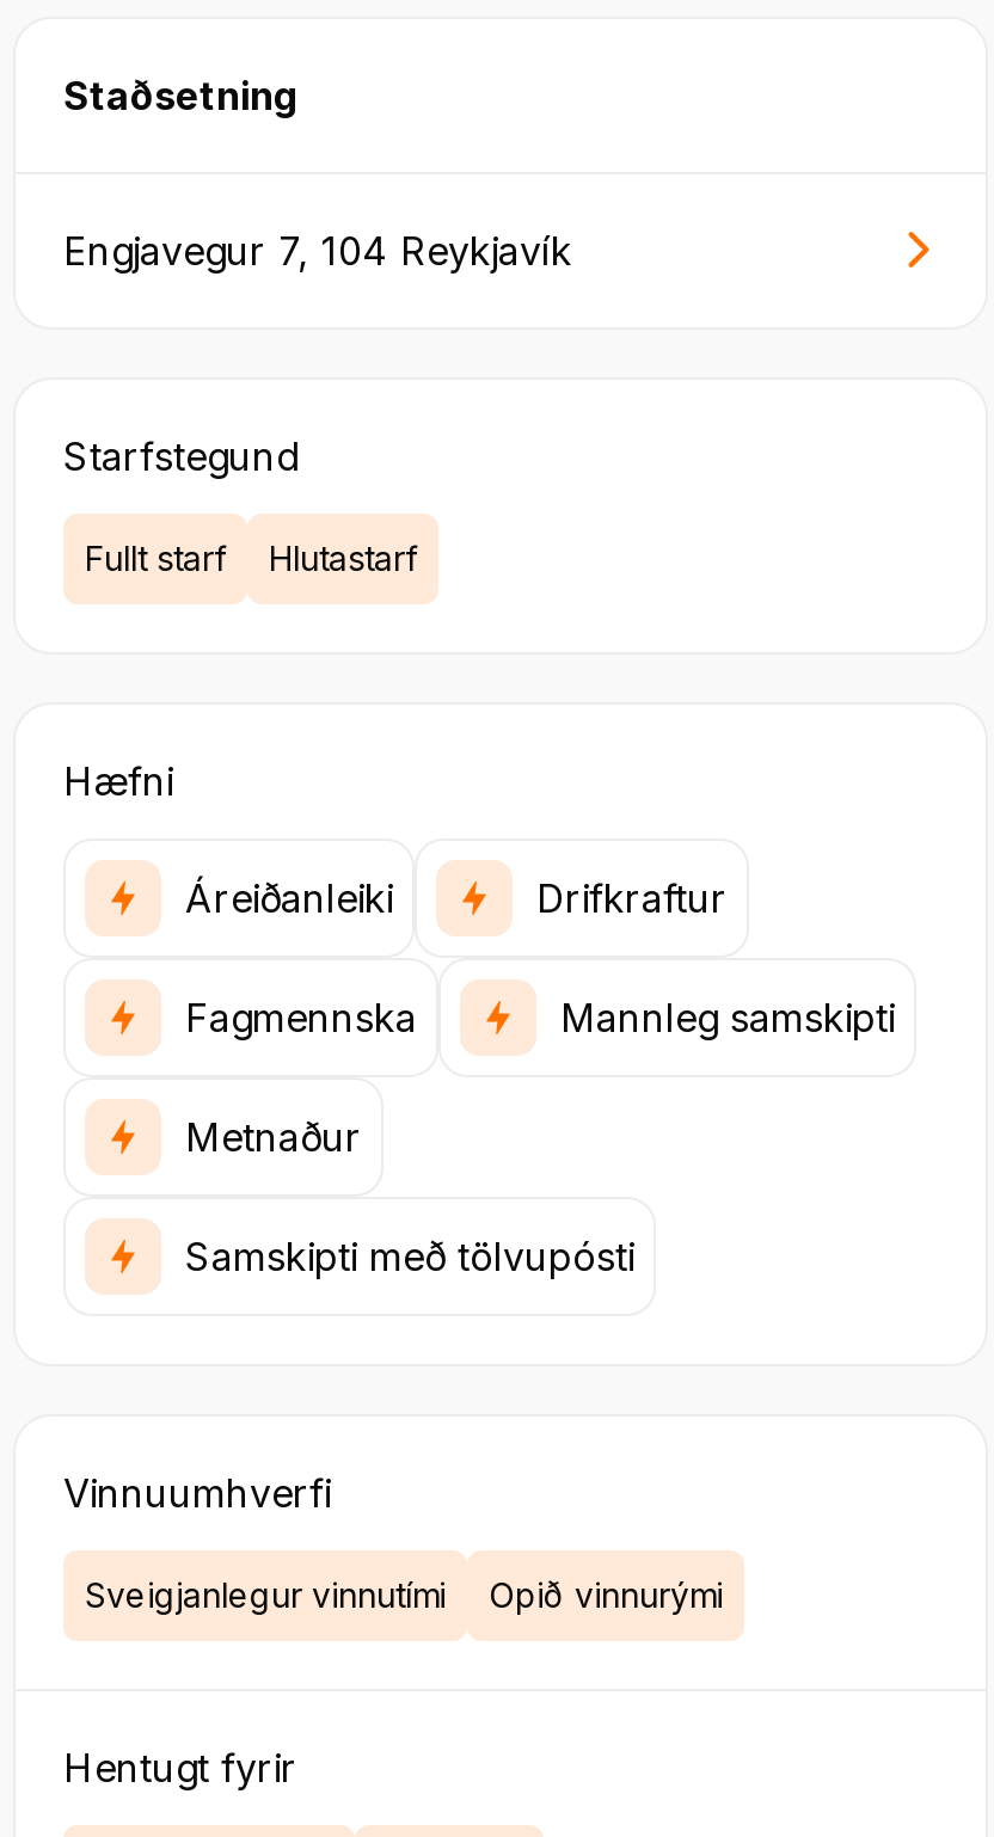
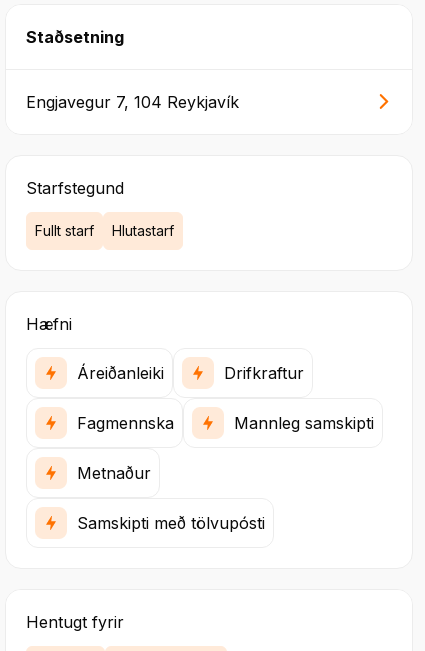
- Vinnuumhverfi
- Sveigjanlegur vinnutími
- Opið vinnurými
